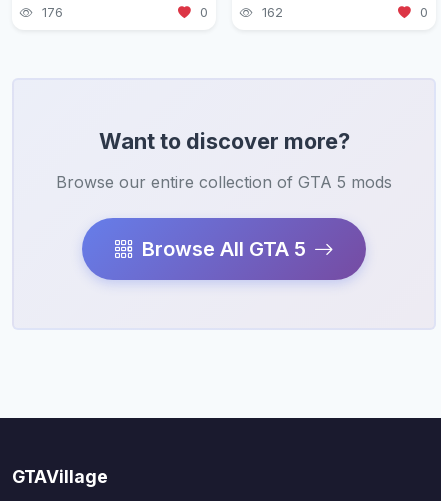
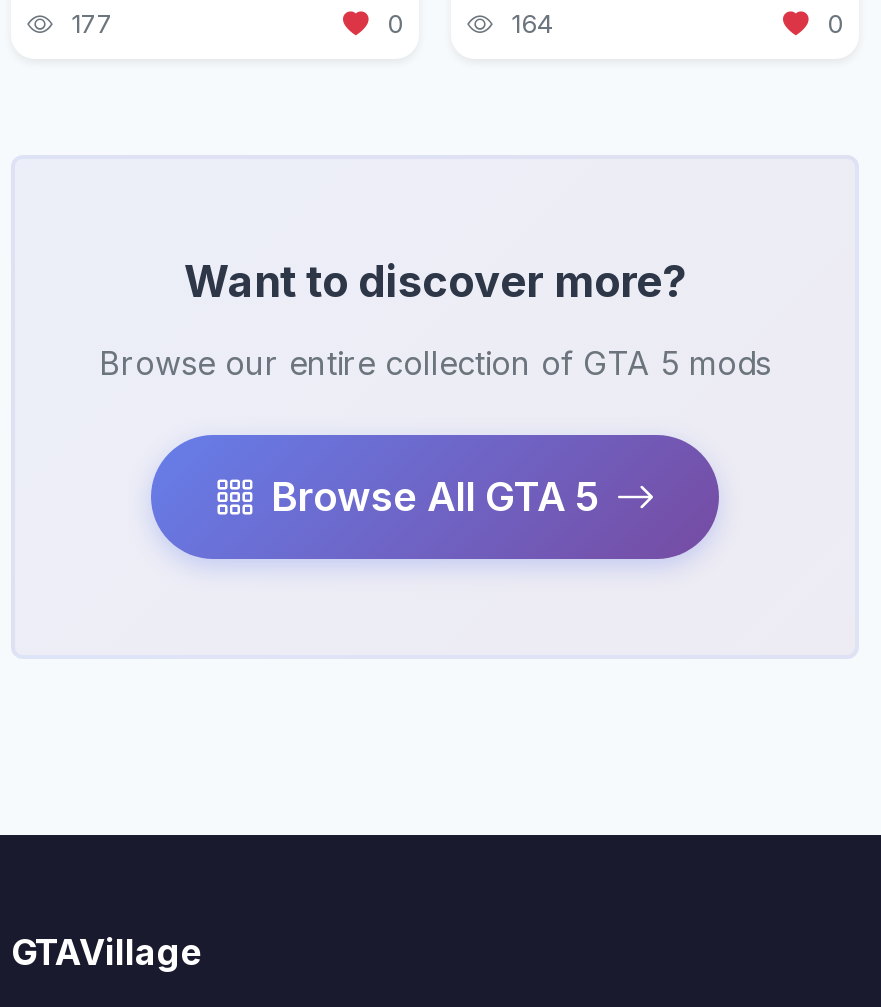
- 176
+ 177

- 162
+ 164
